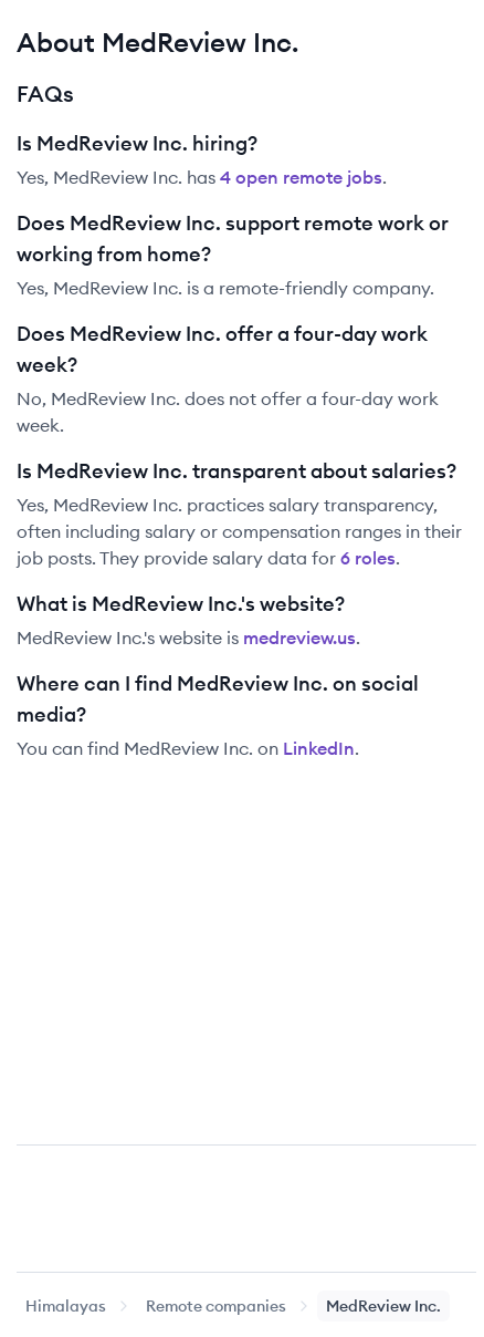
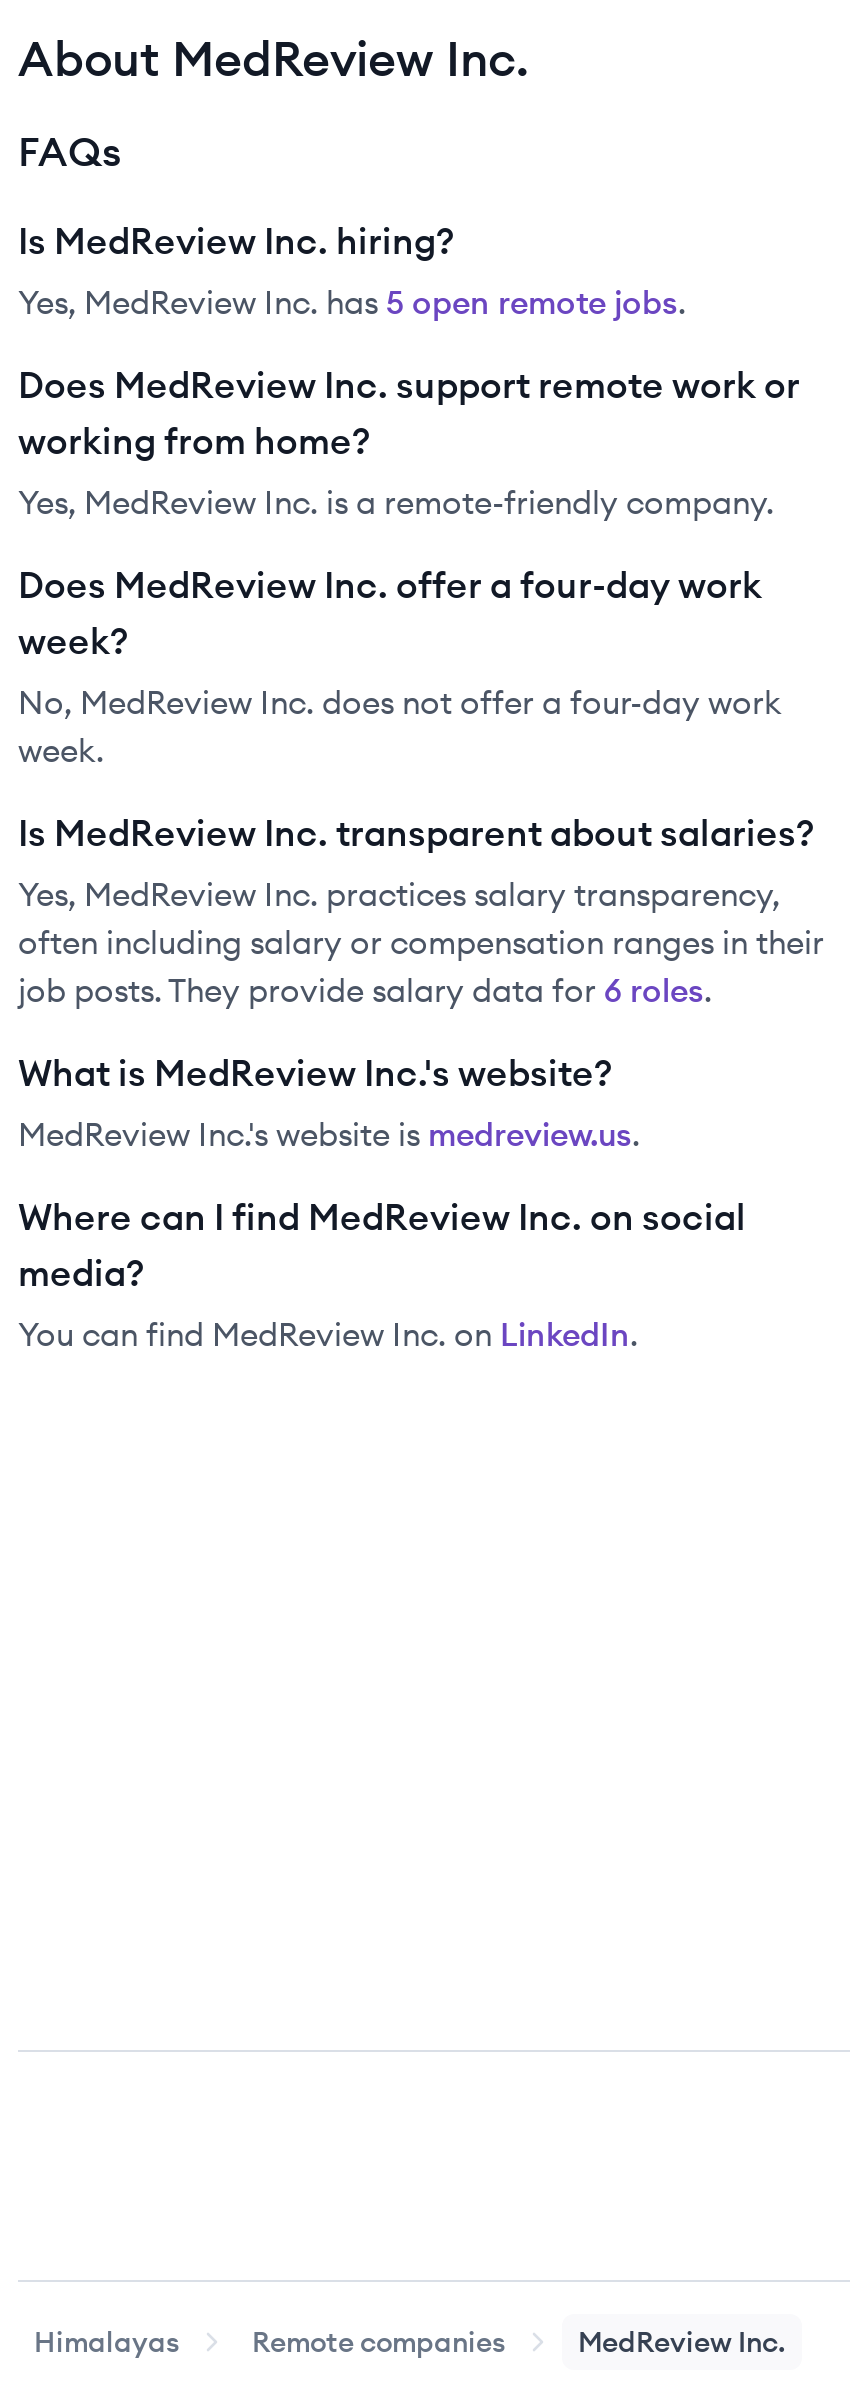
- Yes, MedReview Inc. has 4 open remote jobs.
+ Yes, MedReview Inc. has 5 open remote jobs.
